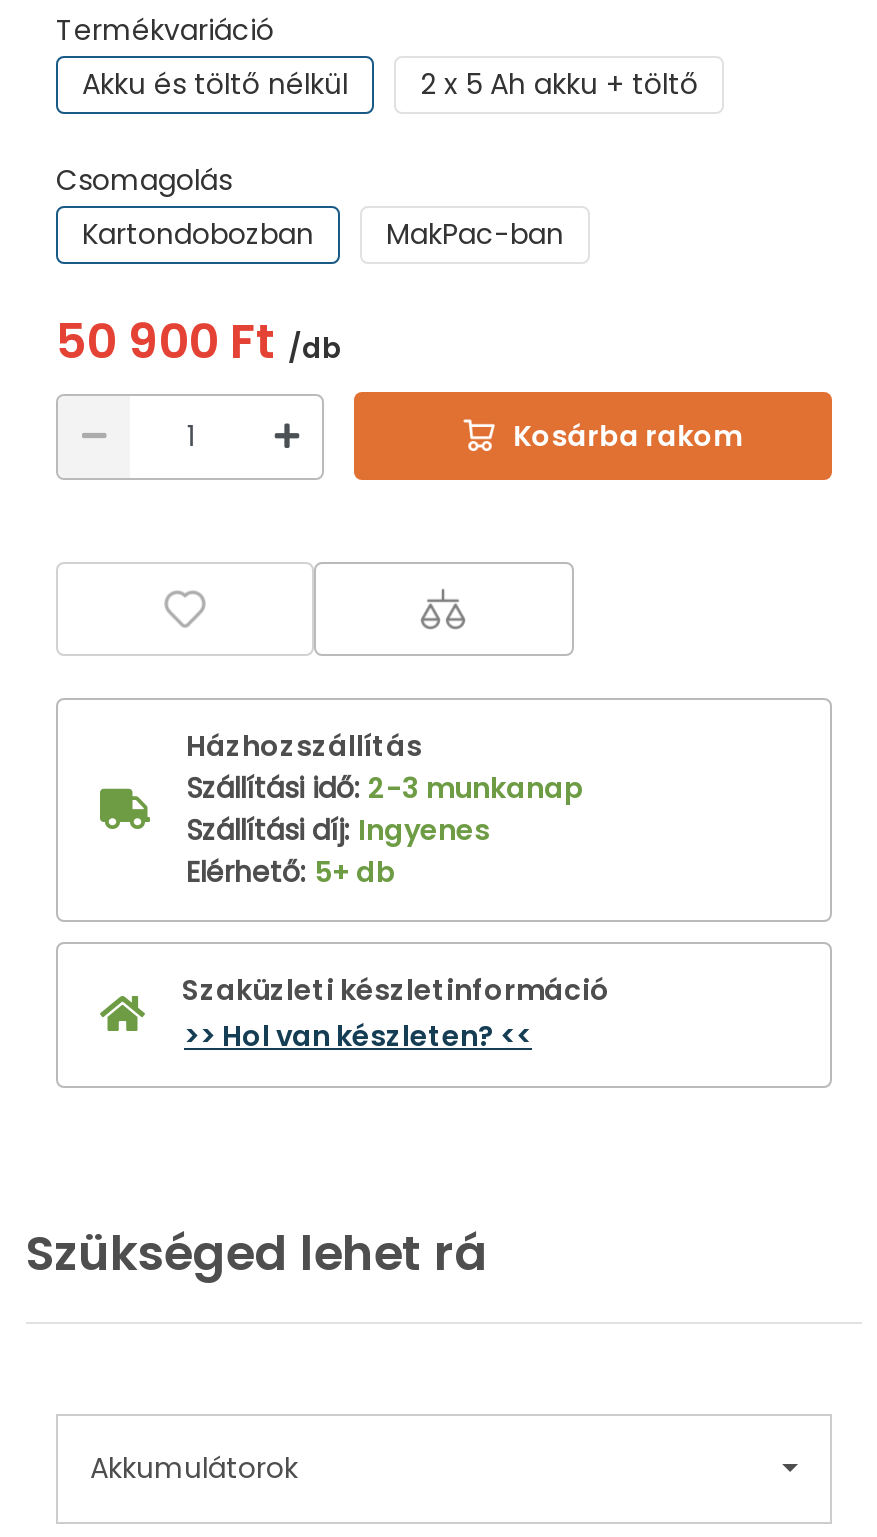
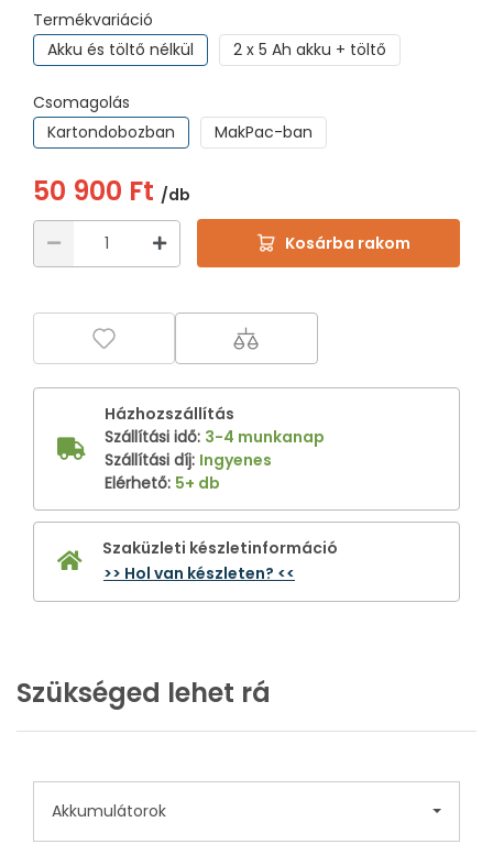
- Szállítási idő: 2-3 munkanap
+ Szállítási idő: 3-4 munkanap
